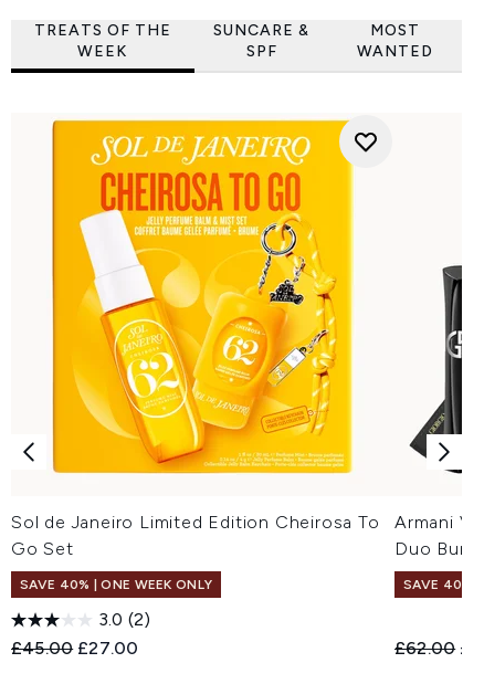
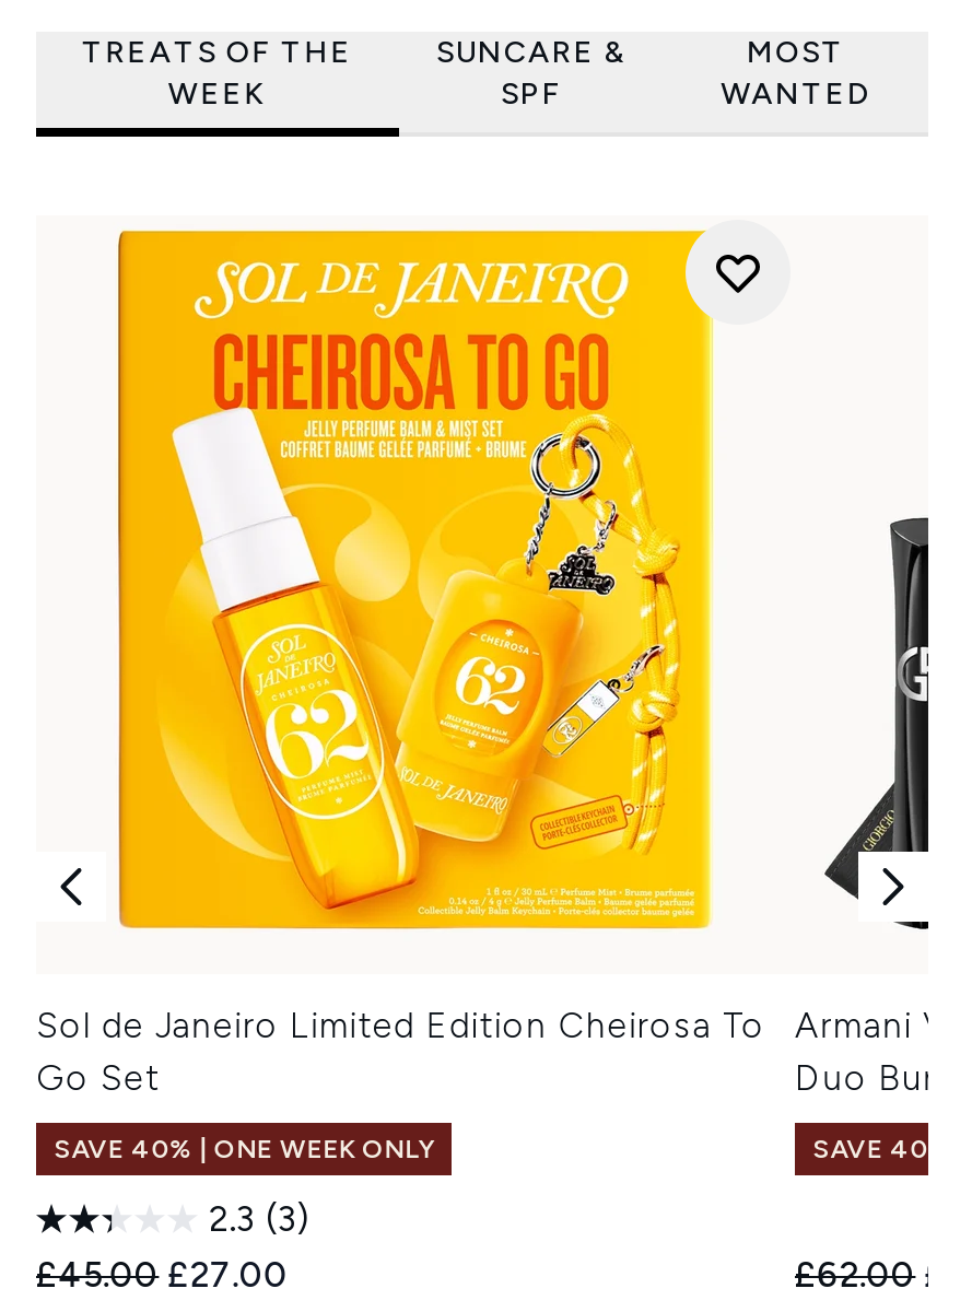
- 3.0 (2)
+ 2.3 (3)
